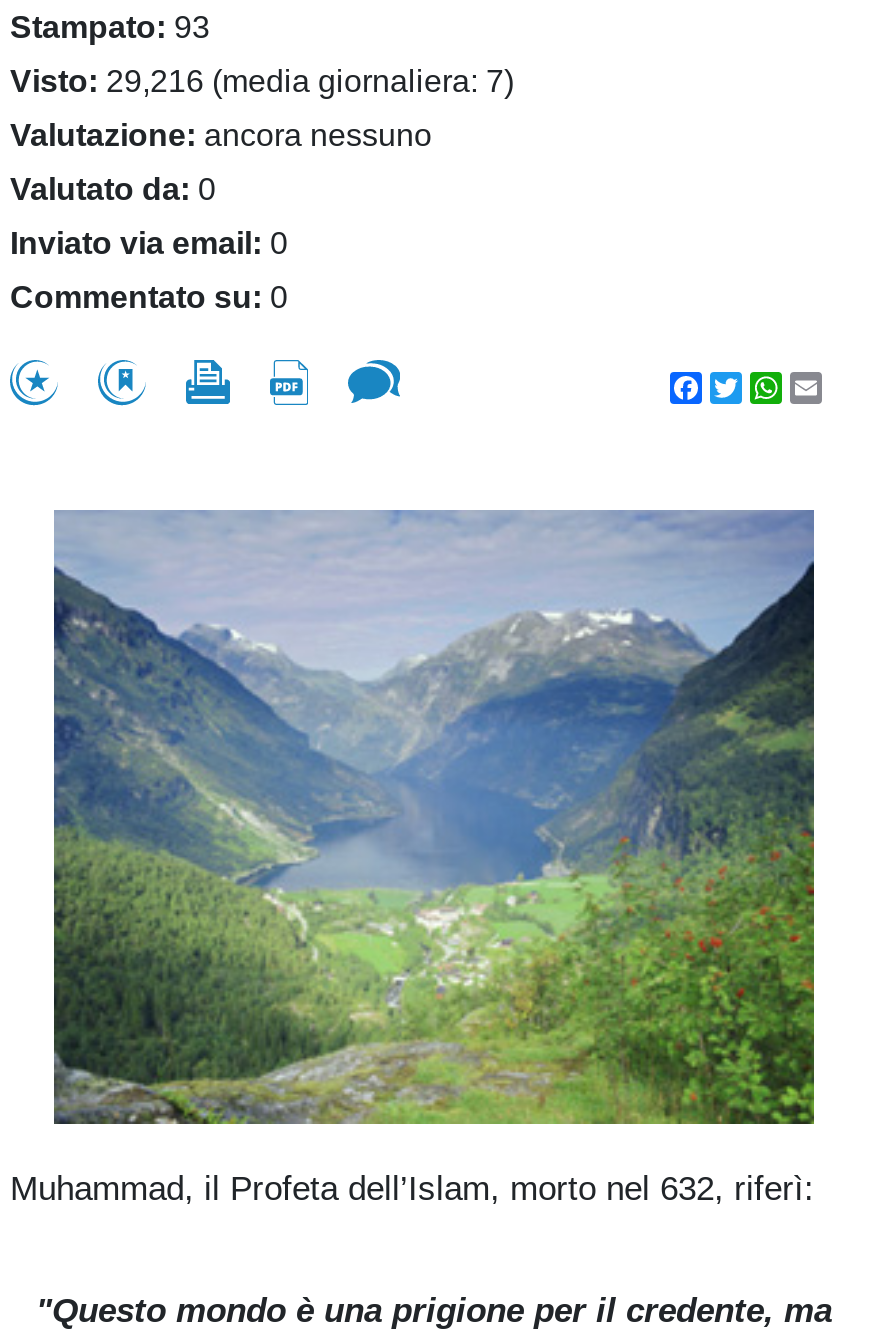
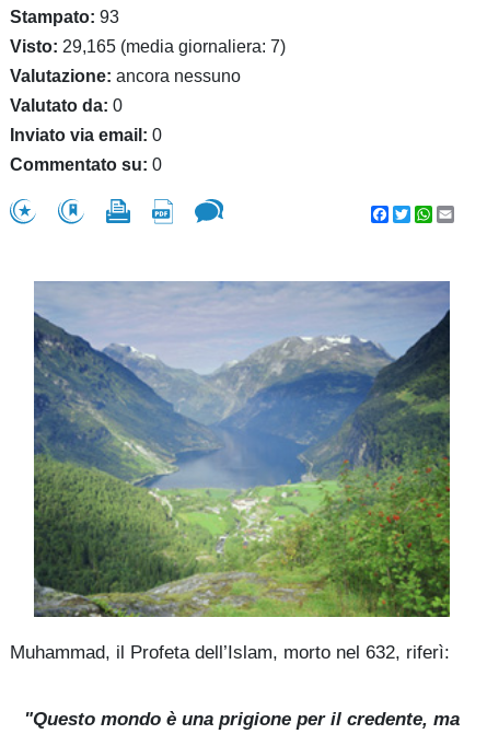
- Visto: 29,216 (media giornaliera: 7)
+ Visto: 29,165 (media giornaliera: 7)
